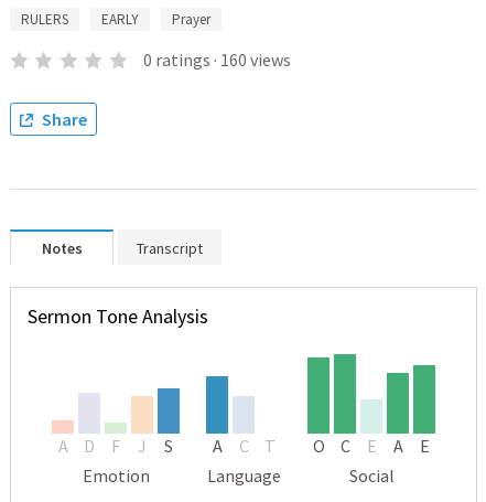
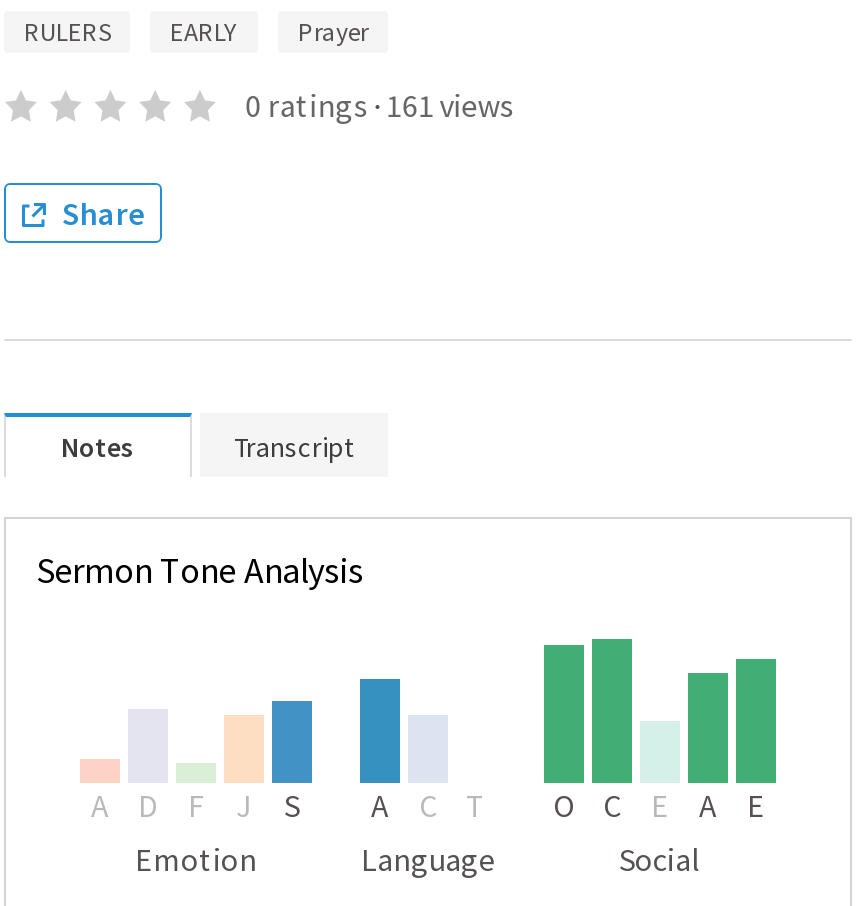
- 0 ratings · 160 views
+ 0 ratings · 161 views
